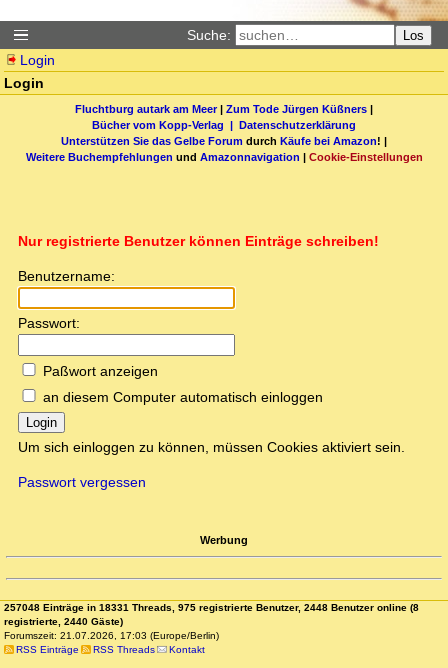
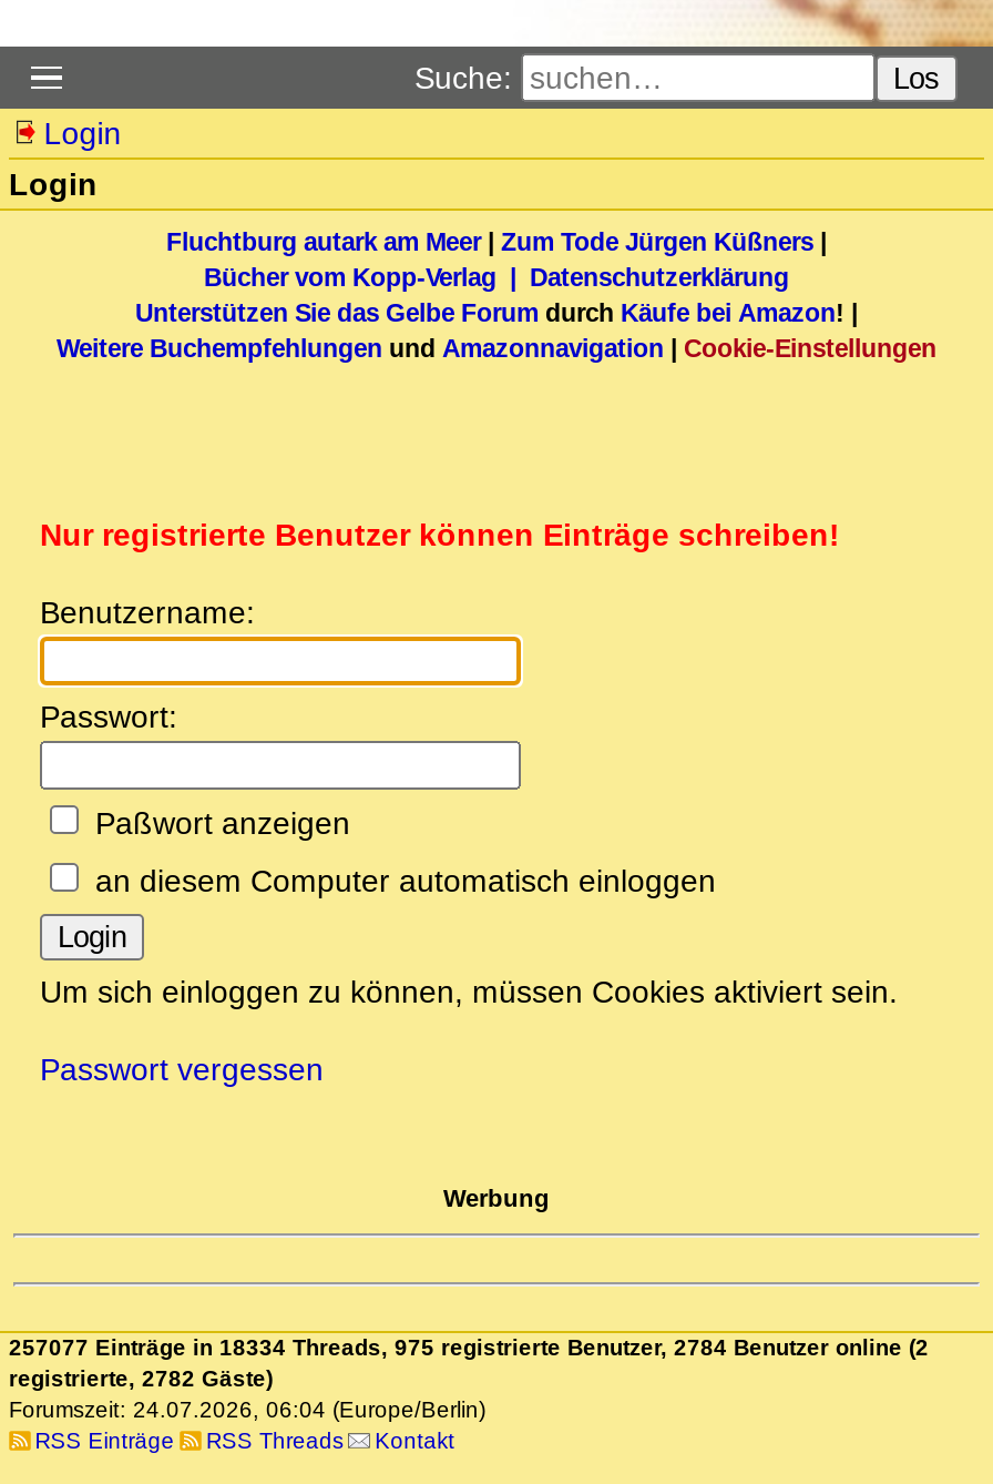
- 257048 Einträge in 18331 Threads, 975 registrierte Benutzer, 2448 Benutzer online (8
+ 257077 Einträge in 18334 Threads, 975 registrierte Benutzer, 2784 Benutzer online (2

- registrierte, 2440 Gäste)
+ registrierte, 2782 Gäste)

- Forumszeit: 21.07.2026, 17:03 (Europe/Berlin)
+ Forumszeit: 24.07.2026, 06:04 (Europe/Berlin)
